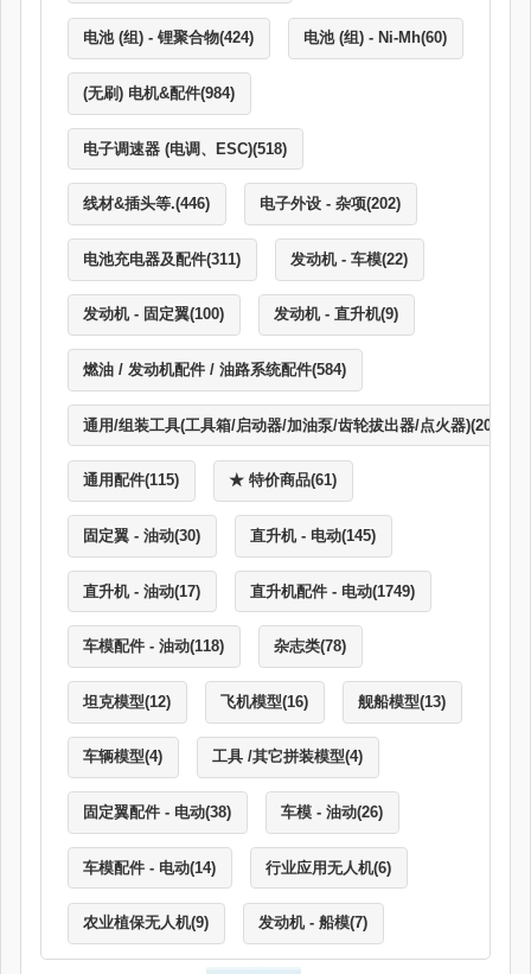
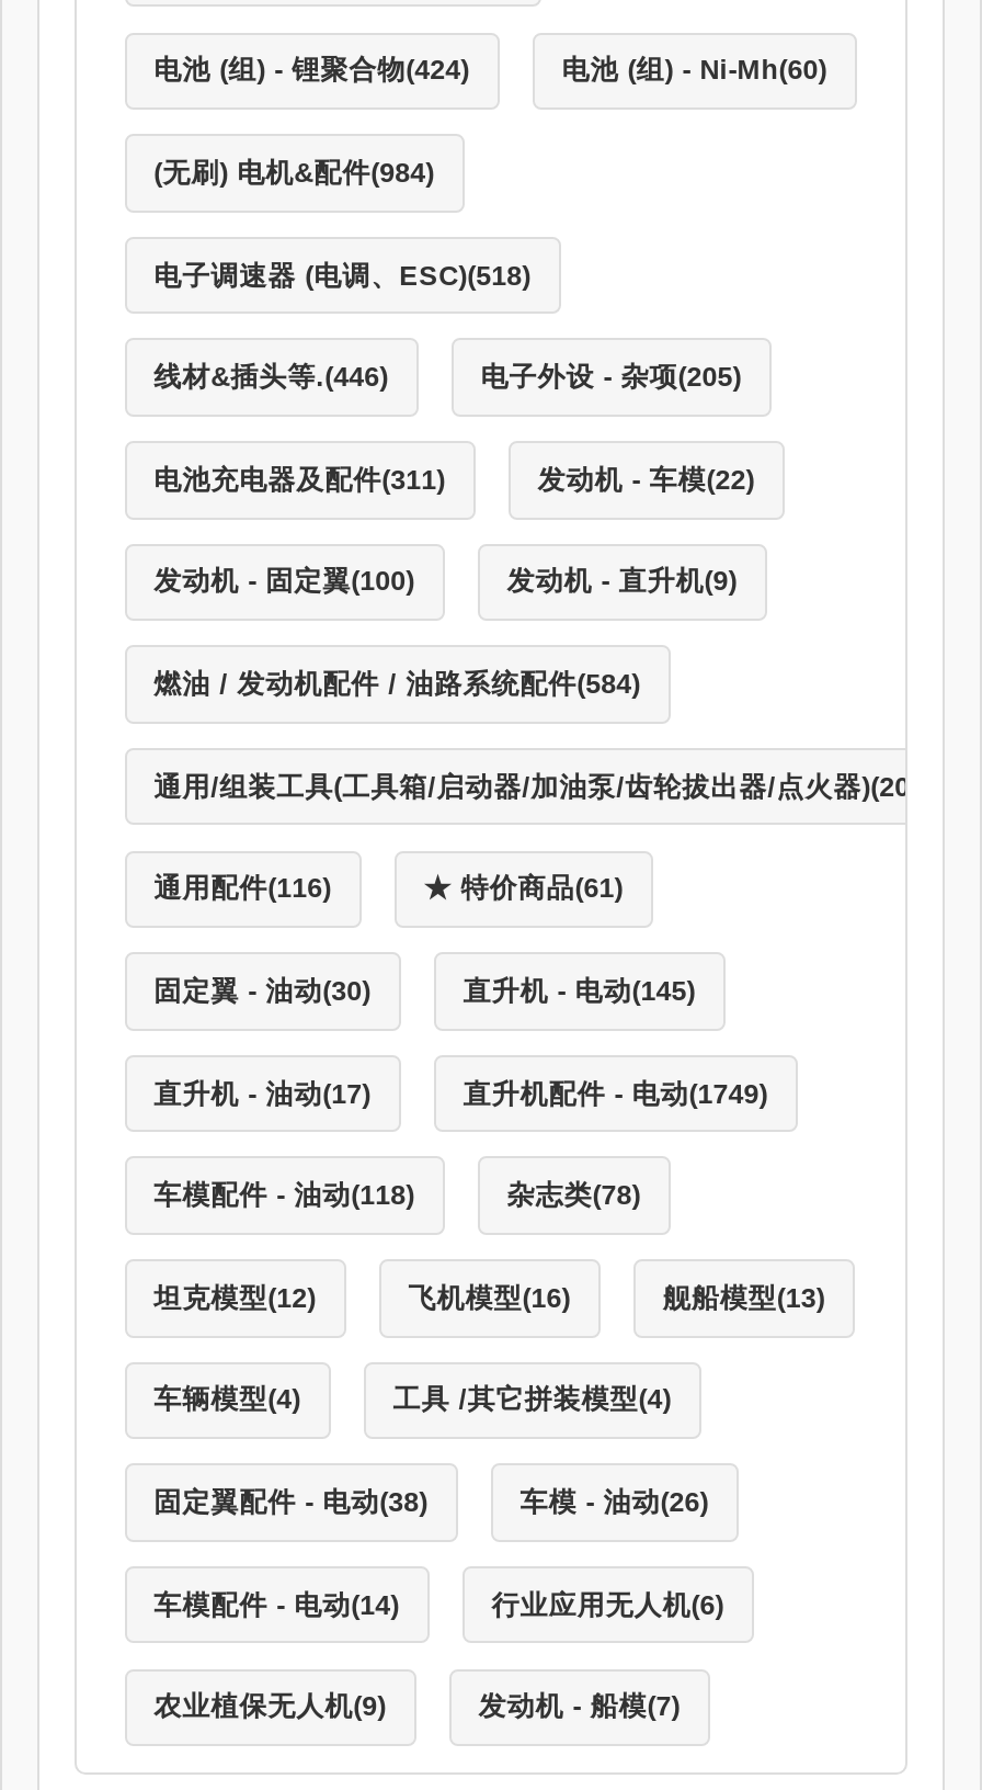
- 电子外设 - 杂项(202)
+ 电子外设 - 杂项(205)

- 通用配件(115)
+ 通用配件(116)
